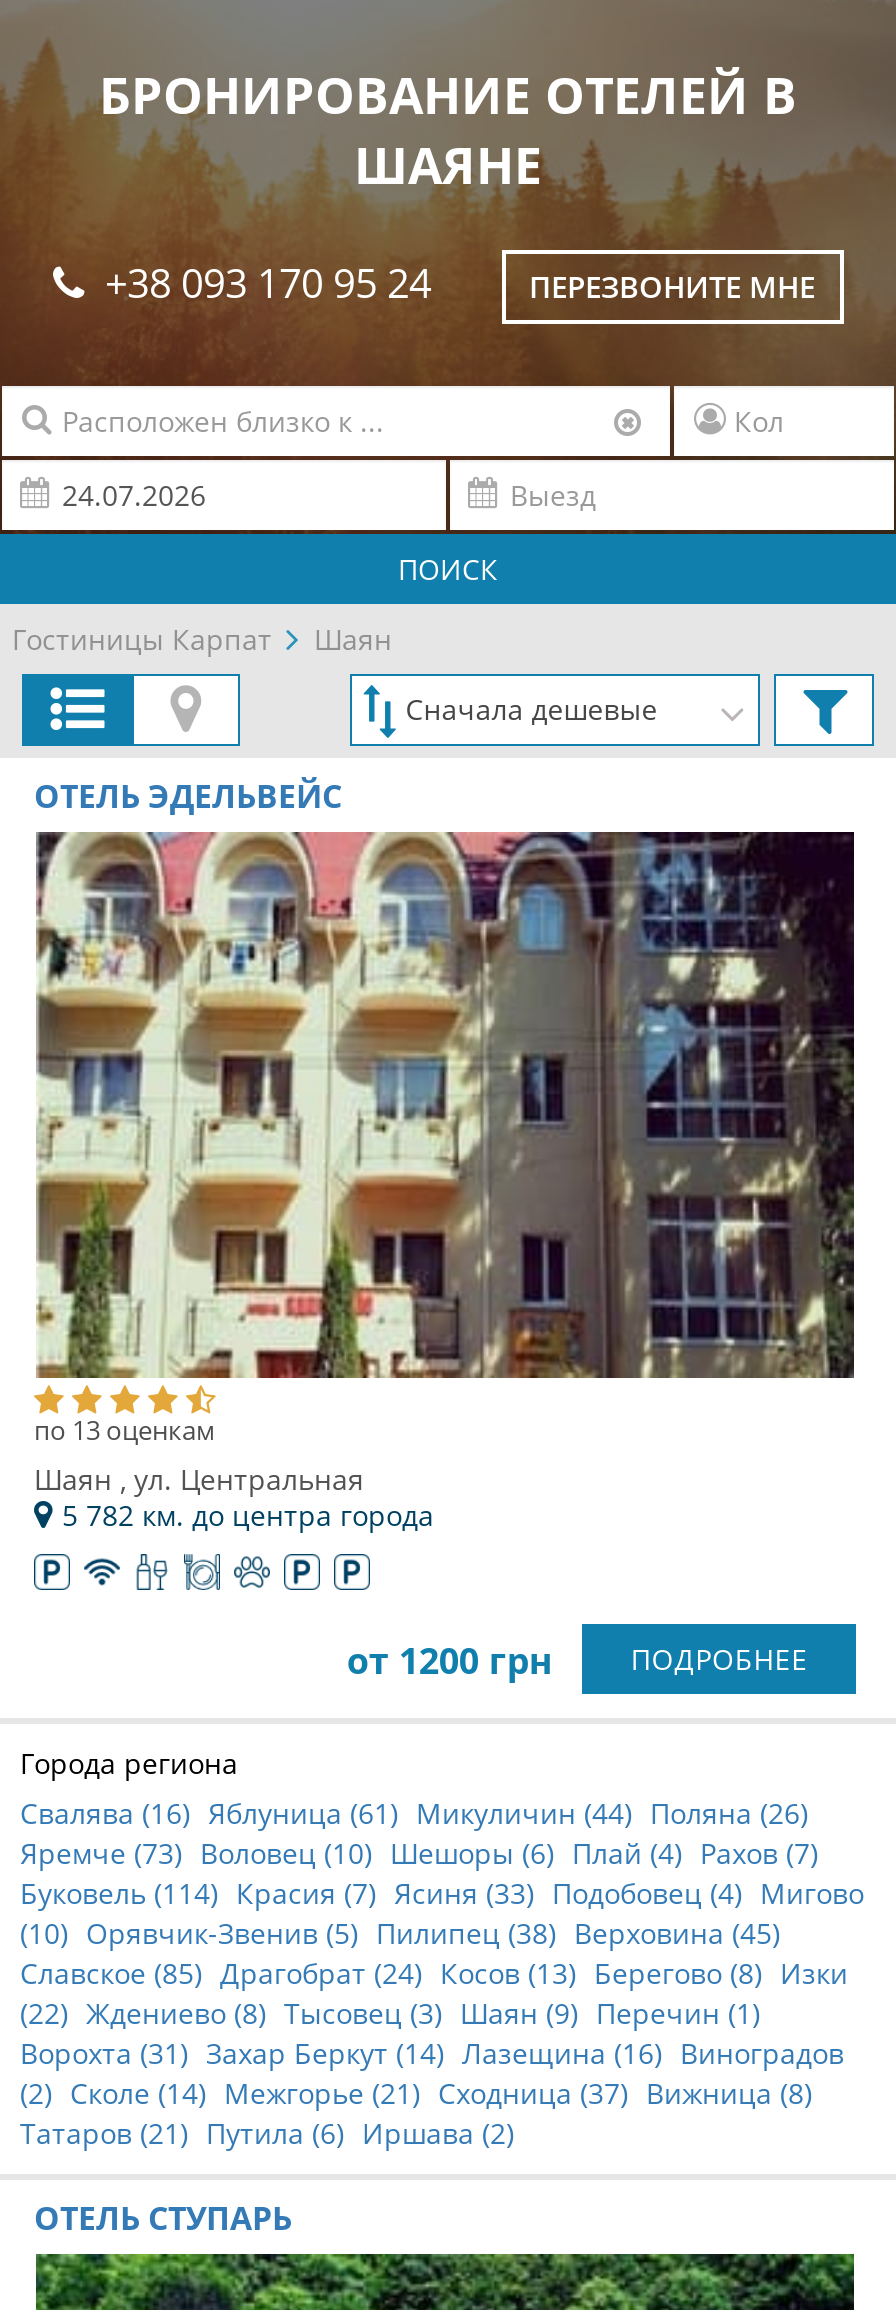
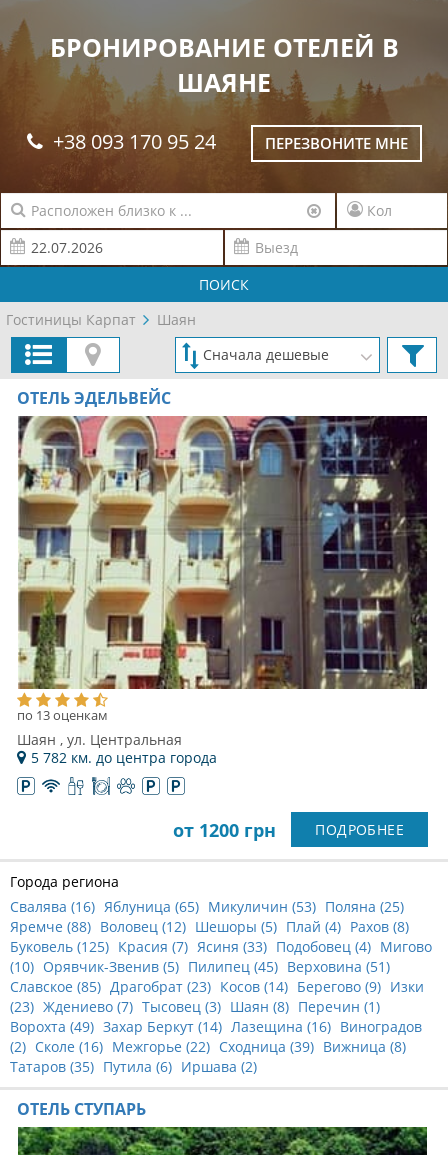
- Свалява (16) Яблуница (61) Микуличин (44) Поляна (26)
+ Свалява (16) Яблуница (65) Микуличин (53) Поляна (25)

- Яремче (73) Воловец (10) Шешоры (6) Плай (4) Рахов (7)
+ Яремче (88) Воловец (12) Шешоры (5) Плай (4) Рахов (8)

- Буковель (114) Красия (7) Ясиня (33) Подобовец (4) Мигово
+ Буковель (125) Красия (7) Ясиня (33) Подобовец (4) Мигово

- (10) Орявчик-Звенив (5) Пилипец (38) Верховина (45)
+ (10) Орявчик-Звенив (5) Пилипец (45) Верховина (51)

- Славское (85) Драгобрат (24) Косов (13) Берегово (8) Изки
+ Славское (85) Драгобрат (23) Косов (14) Берегово (9) Изки

- (22) Ждениево (8) Тысовец (3) Шаян (9) Перечин (1)
+ (23) Ждениево (7) Тысовец (3) Шаян (8) Перечин (1)

- Ворохта (31) Захар Беркут (14) Лазещина (16) Виноградов
+ Ворохта (49) Захар Беркут (14) Лазещина (16) Виноградов

- (2) Сколе (14) Межгорье (21) Сходница (37) Вижница (8)
+ (2) Сколе (16) Межгорье (22) Сходница (39) Вижница (8)

- Татаров (21) Путила (6) Иршава (2)
+ Татаров (35) Путила (6) Иршава (2)
